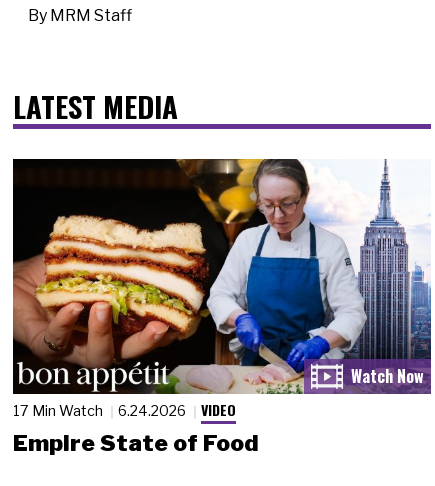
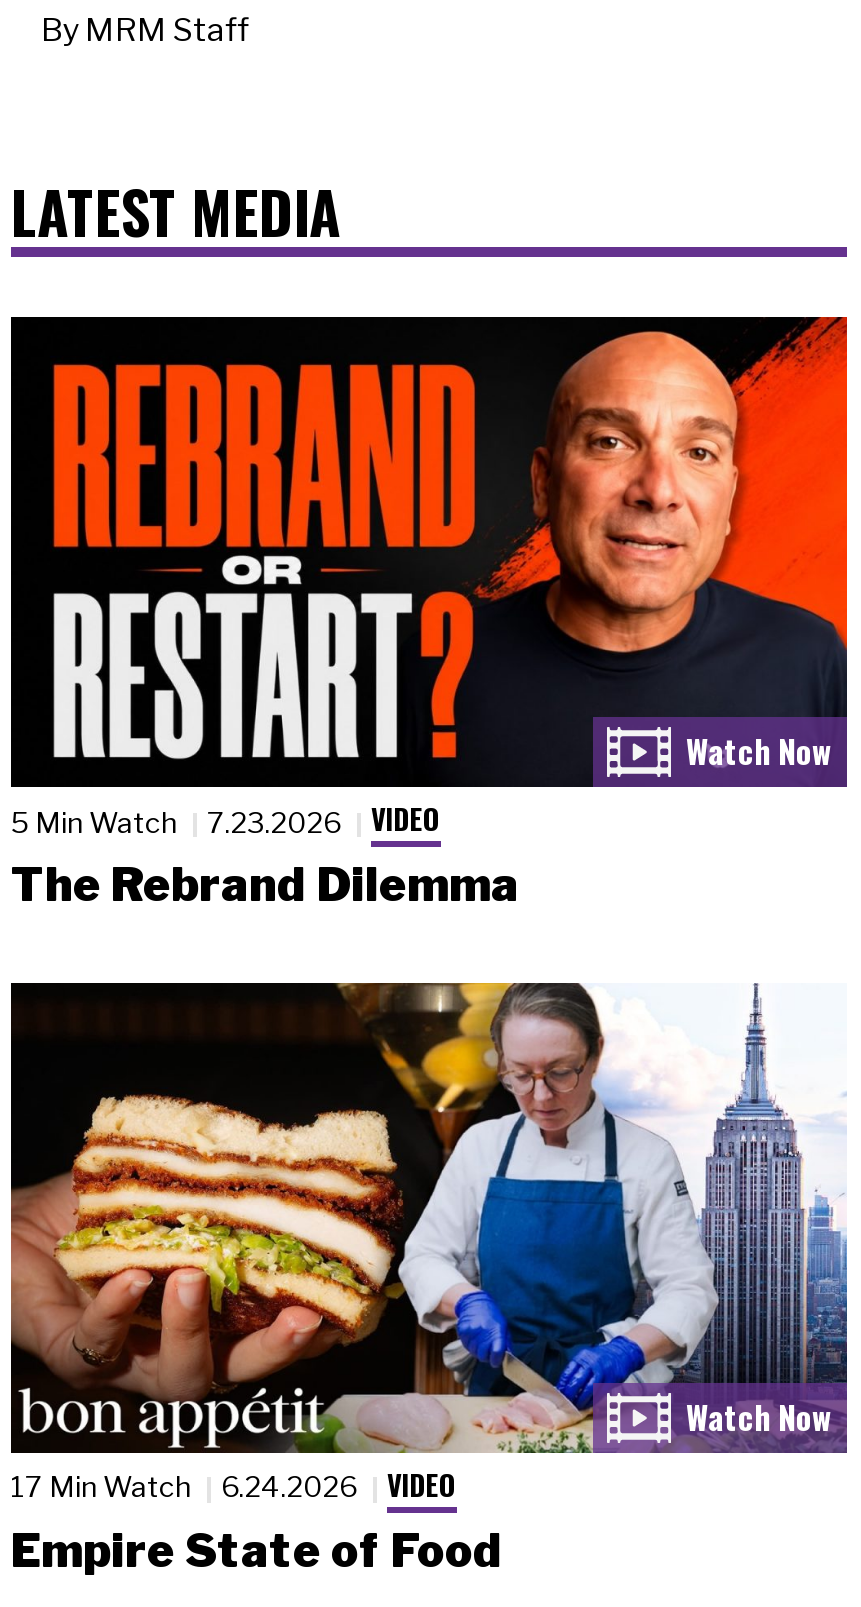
+ [image]
+ 5 Min Watch
+ 7.23.2026
+ VIDEO
+ The Rebrand Dilemma
